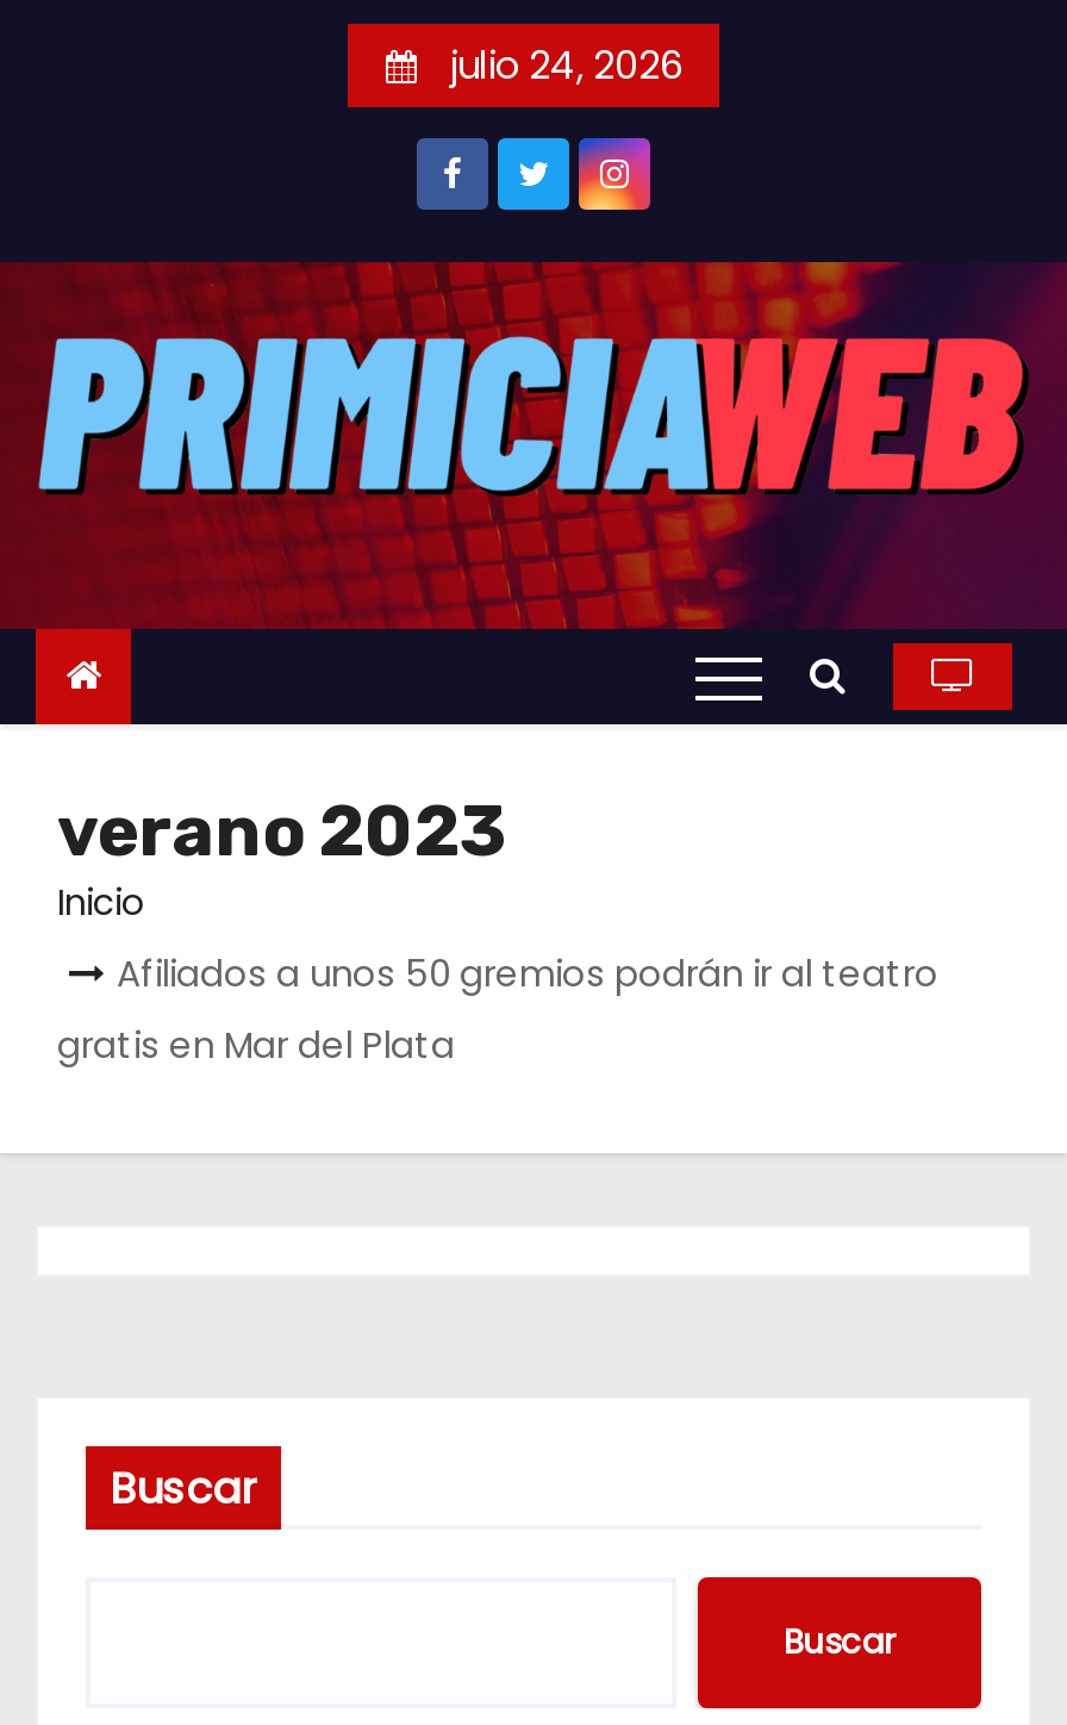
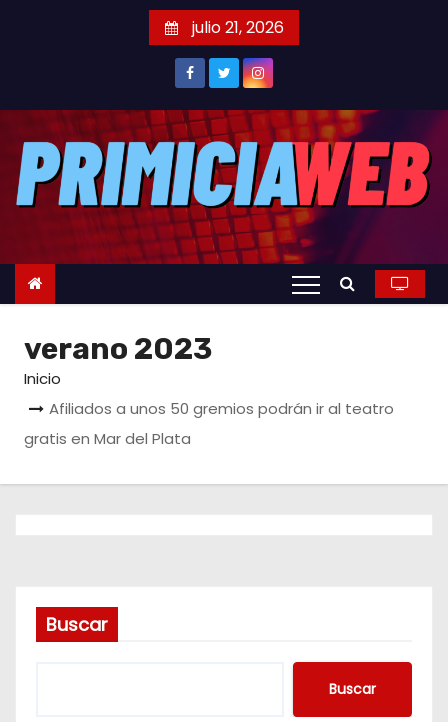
- julio 24, 2026
+ julio 21, 2026
